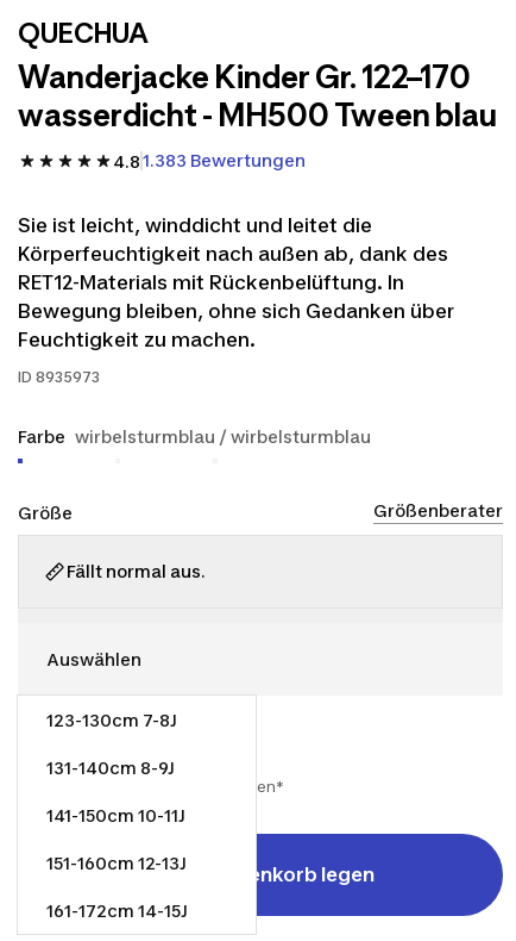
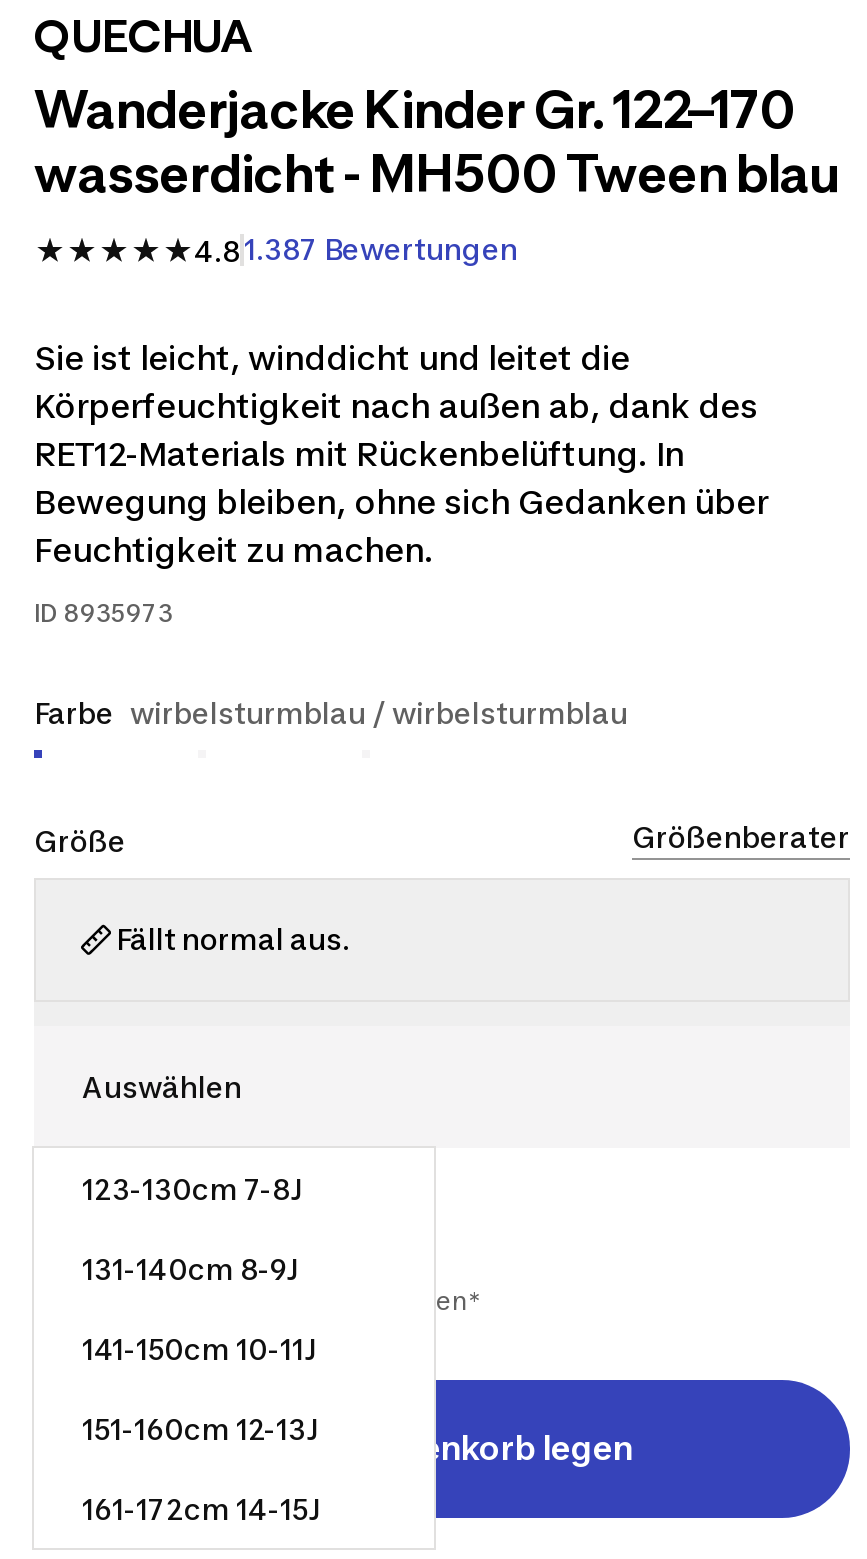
- 4.8 1.383 Bewertungen
+ 4.8 1.387 Bewertungen
